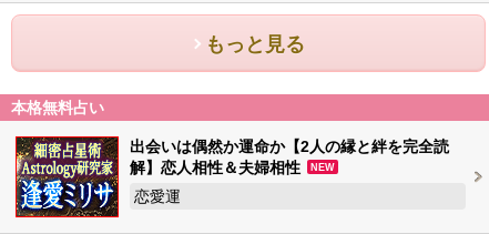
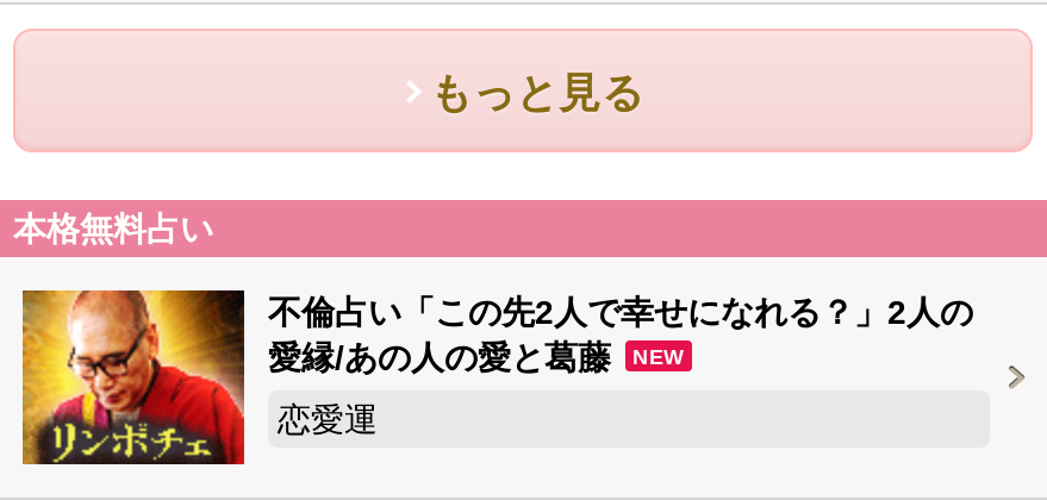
- [image]
- 出会いは偶然か運命か【2人の縁と絆を完全読
- 解】恋人相性＆夫婦相性
+ [image]
+ 不倫占い「この先2人で幸せになれる？」2人の
+ 愛縁/あの人の愛と葛藤
